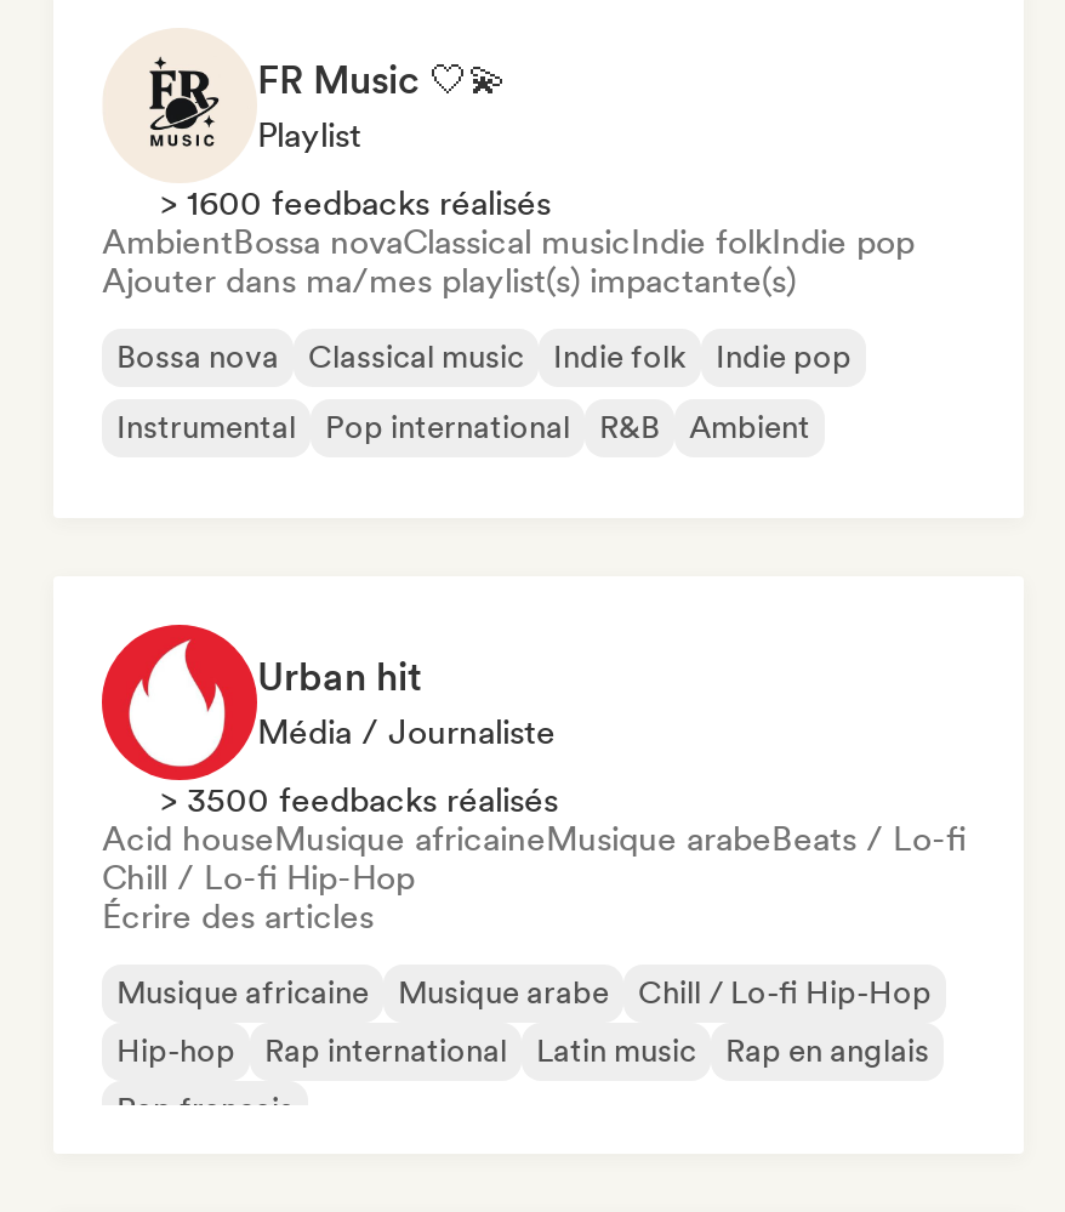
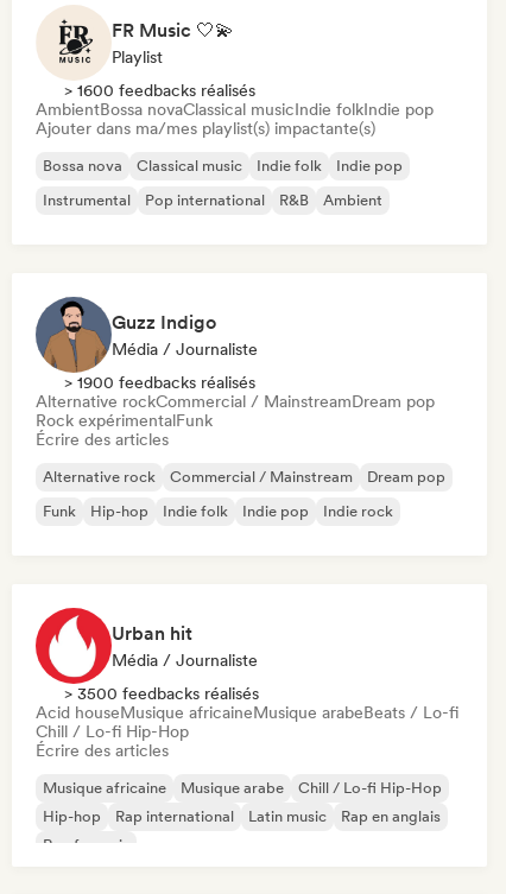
+ [image]
+ Guzz Indigo
+ Média / Journaliste
+ > 1900 feedbacks réalisés
+ Alternative rockCommercial / MainstreamDream pop
+ Rock expérimentalFunk
+ Écrire des articles
+ Alternative rock
+ Commercial / Mainstream
+ Dream pop
+ Funk
+ Hip-hop
+ Indie folk
+ Indie pop
+ Indie rock
